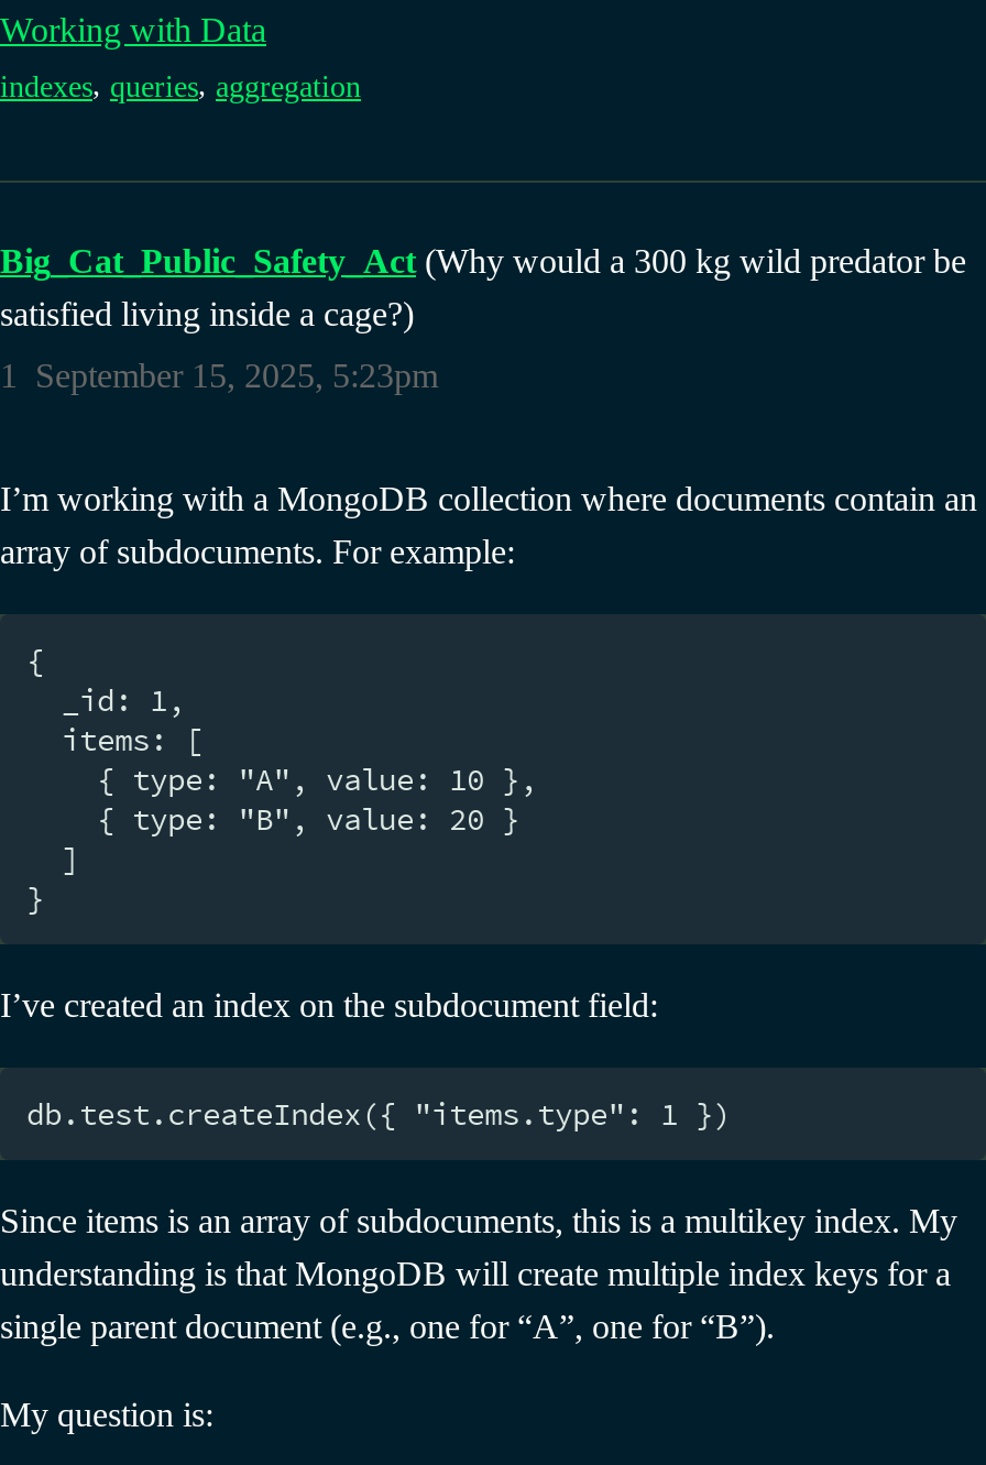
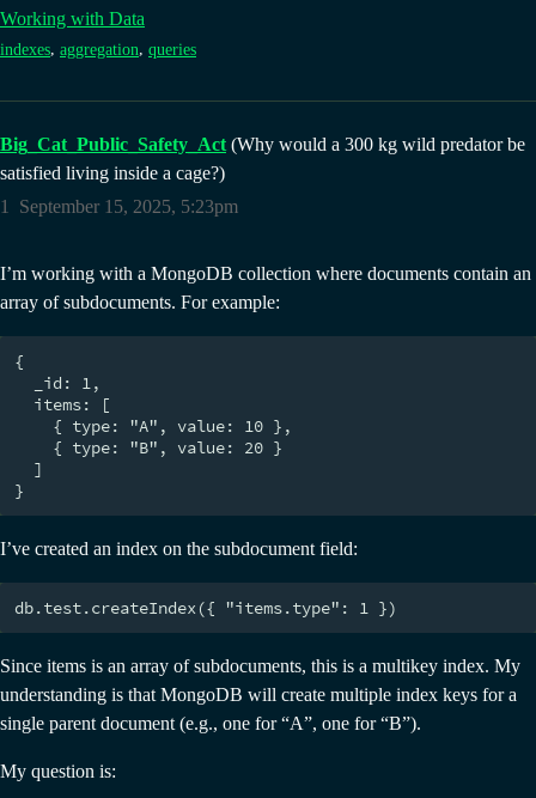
- indexes, queries, aggregation
+ indexes, aggregation, queries
